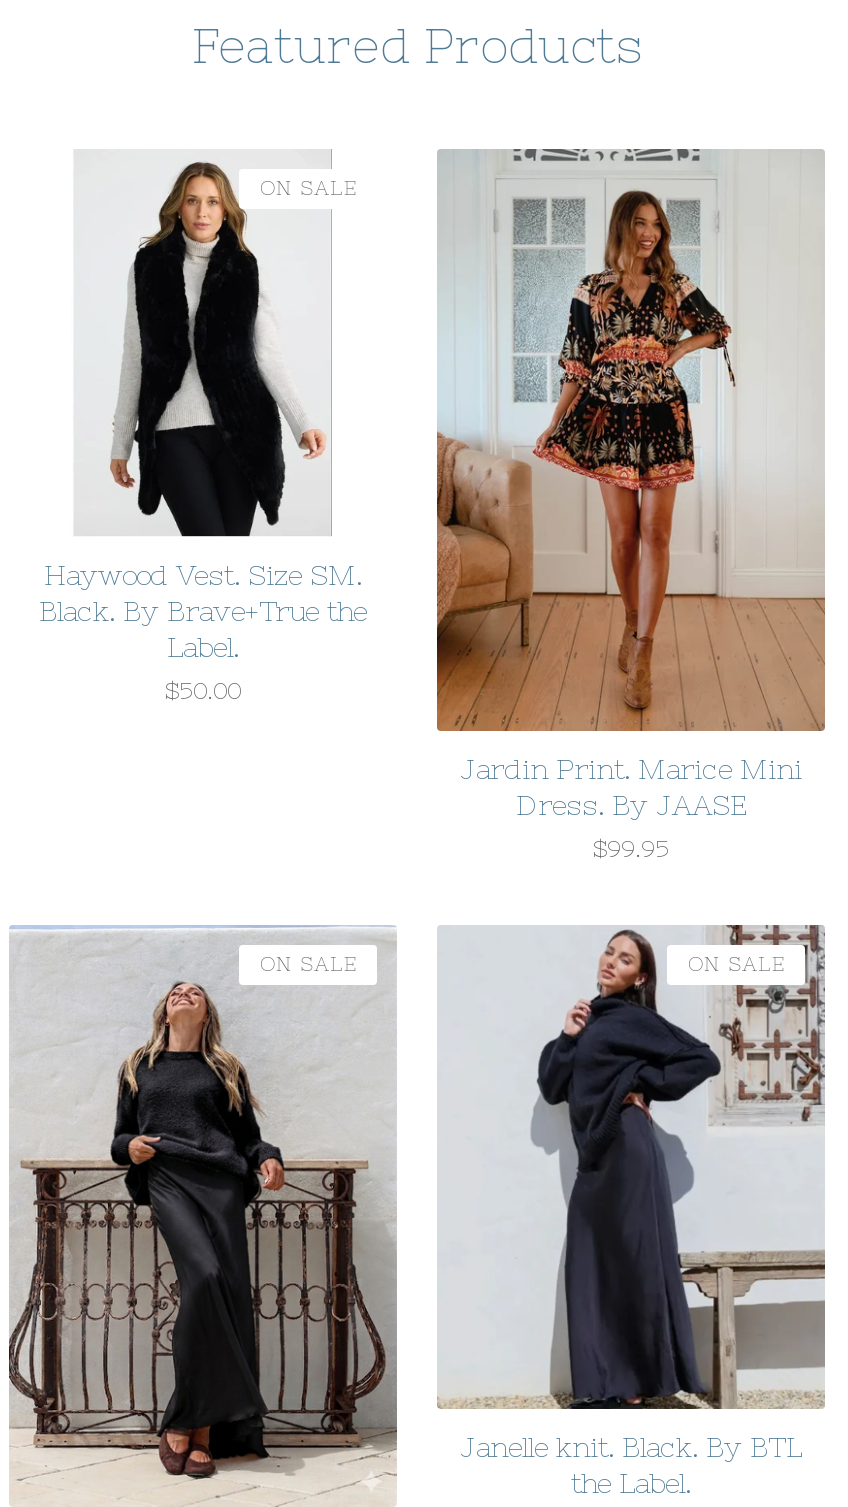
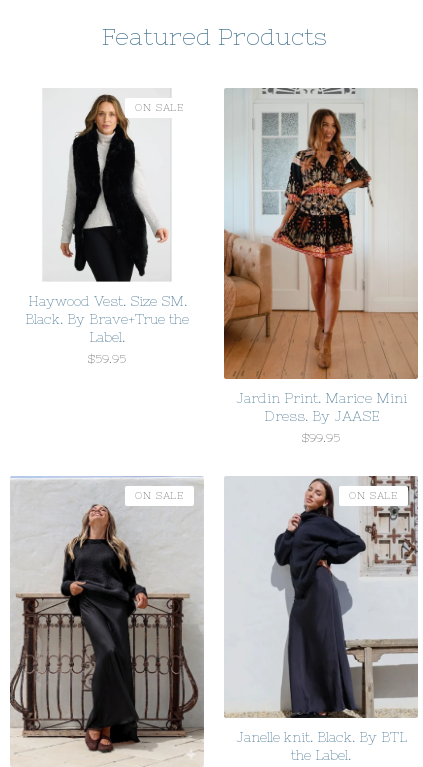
- $50.00
+ $59.95
